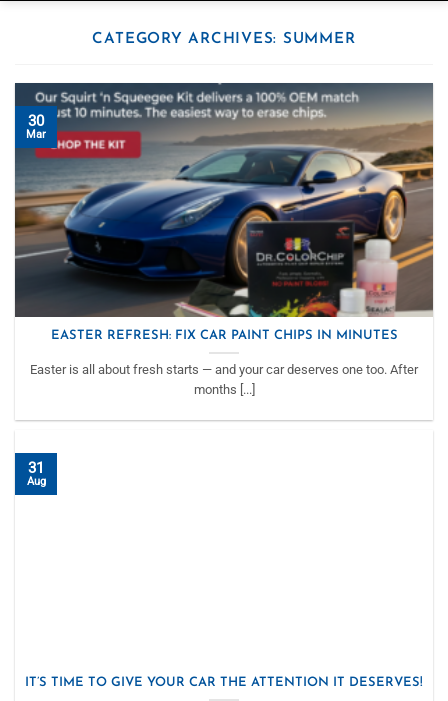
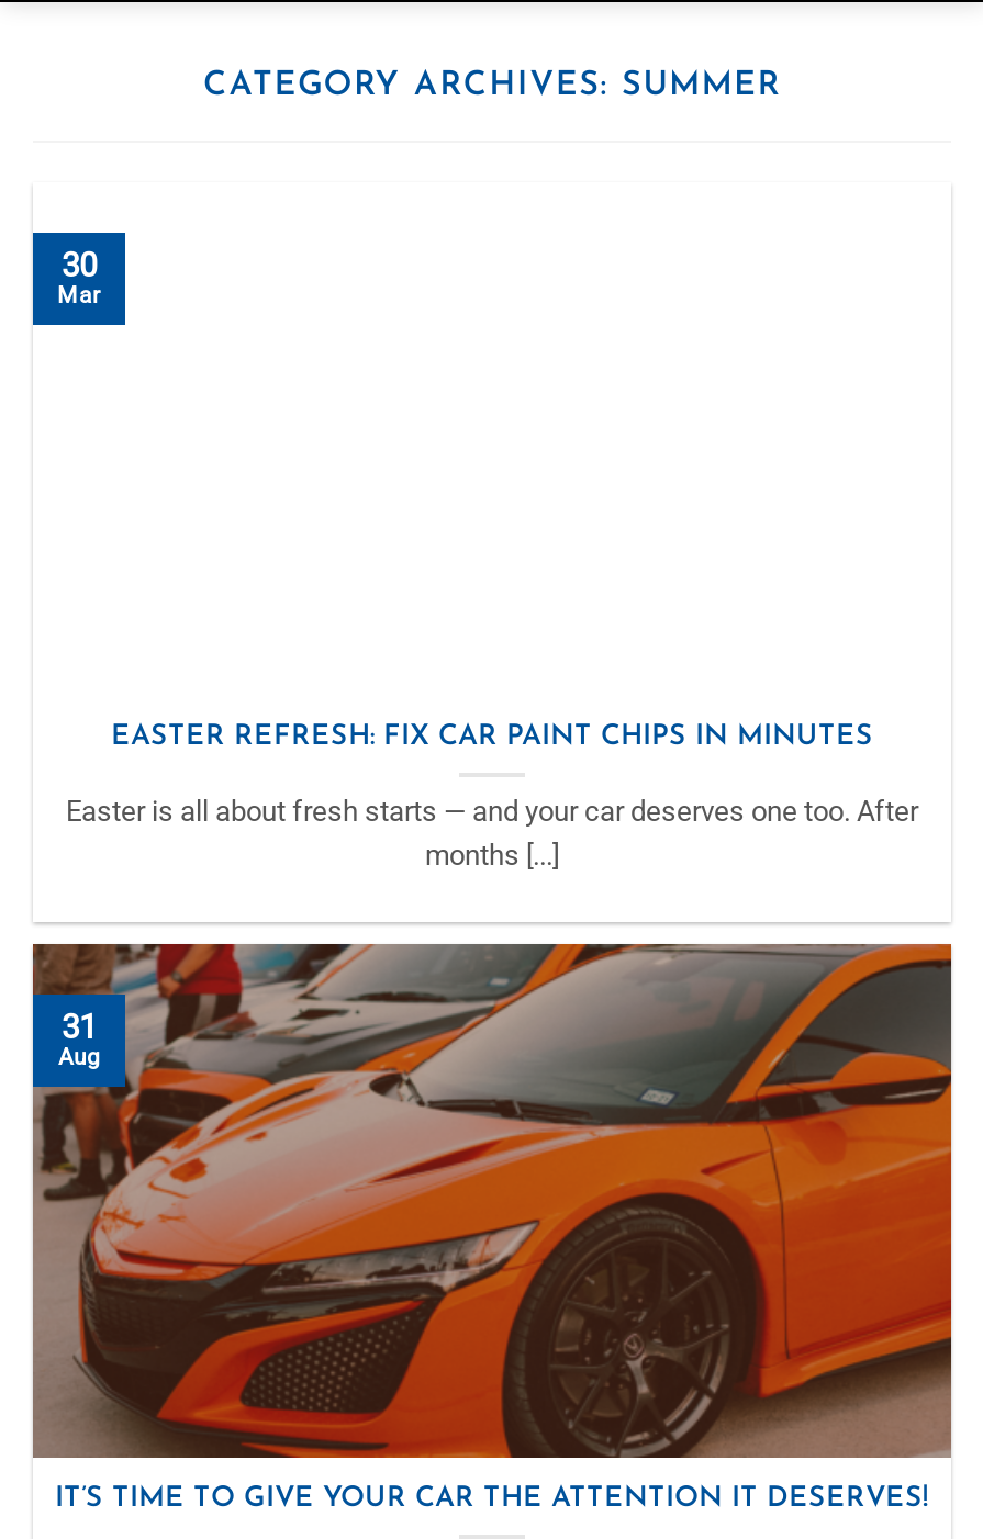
- [image]

+ [image]
